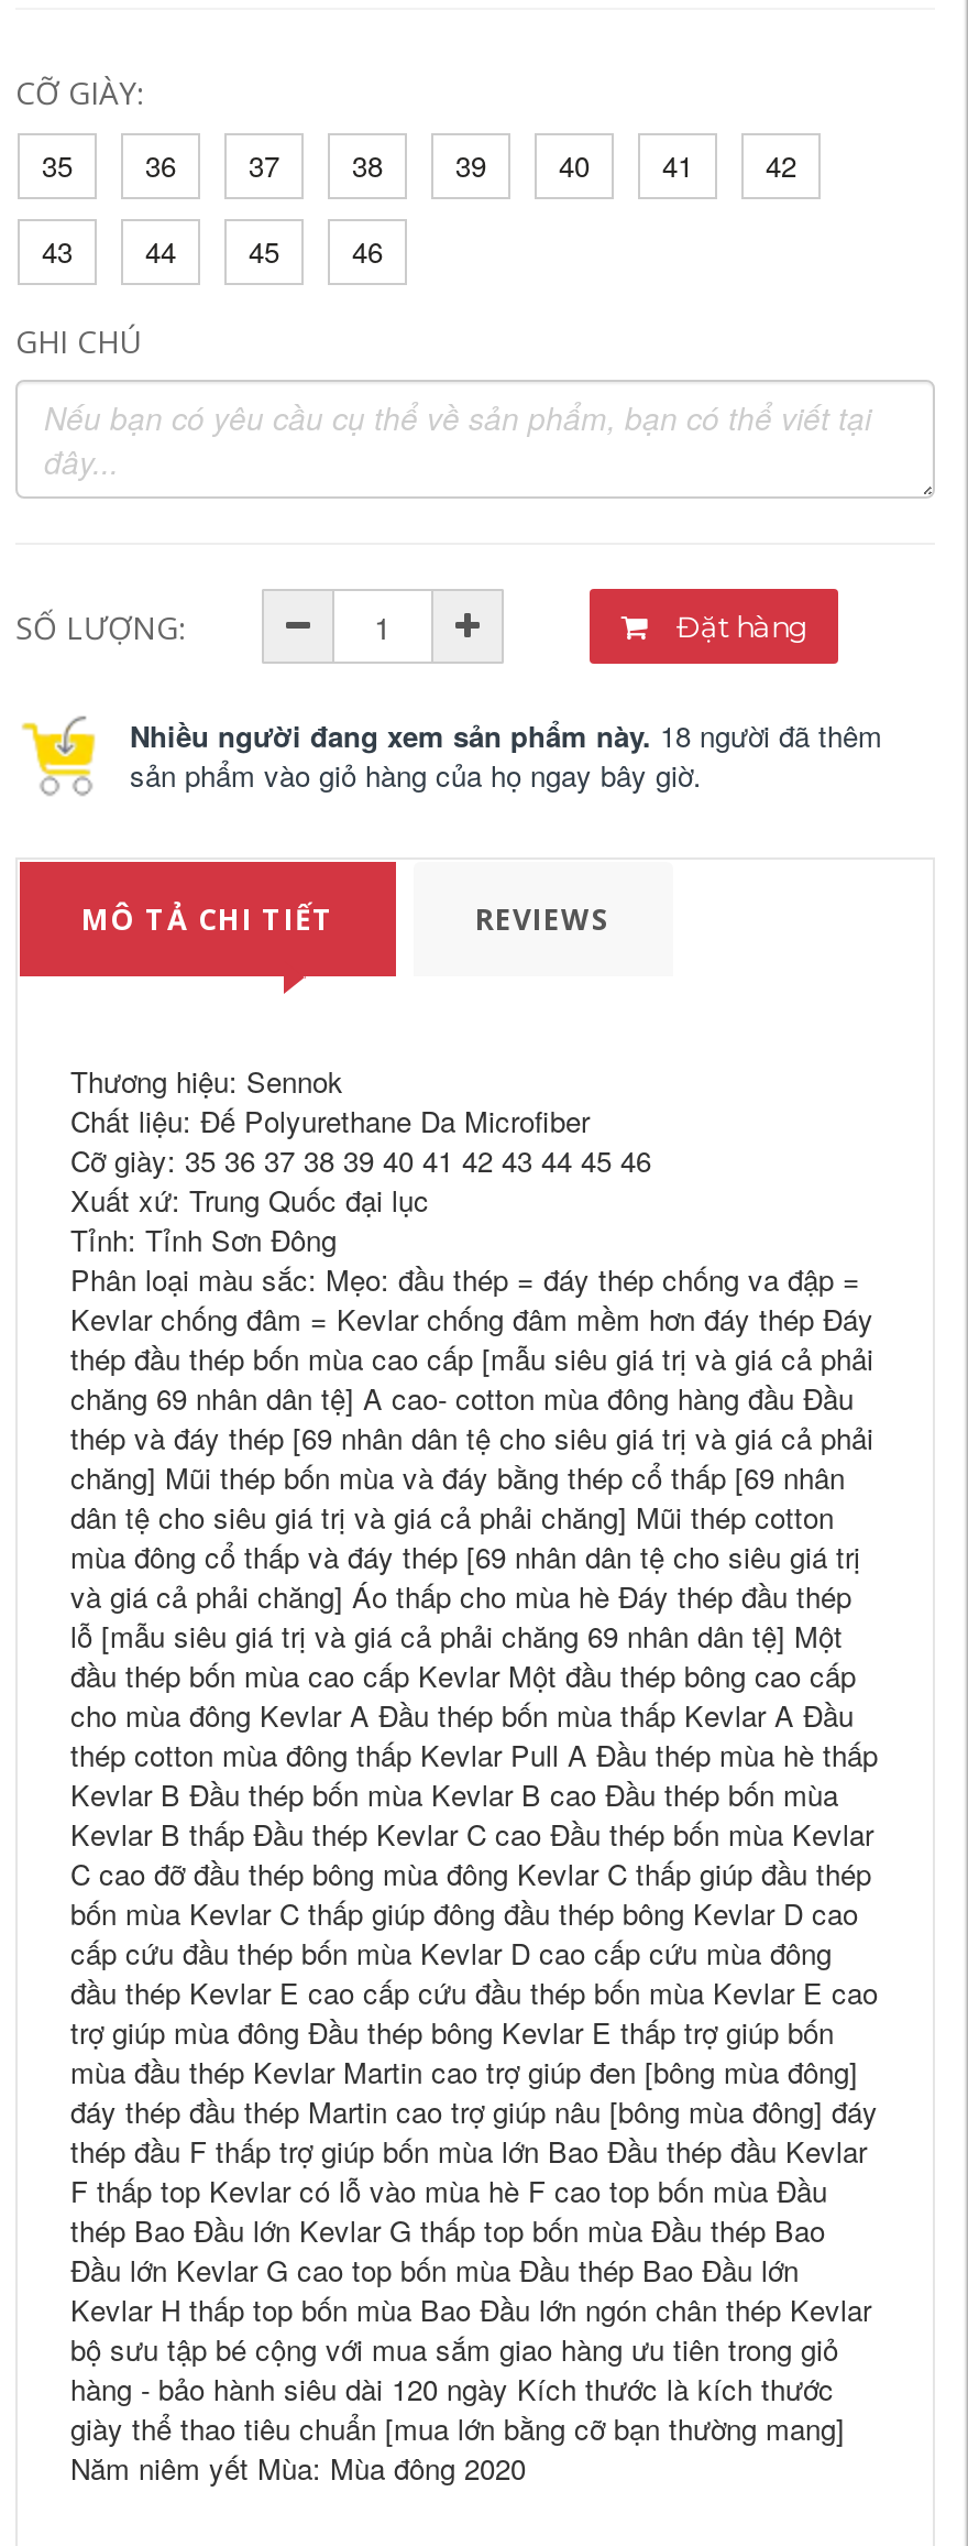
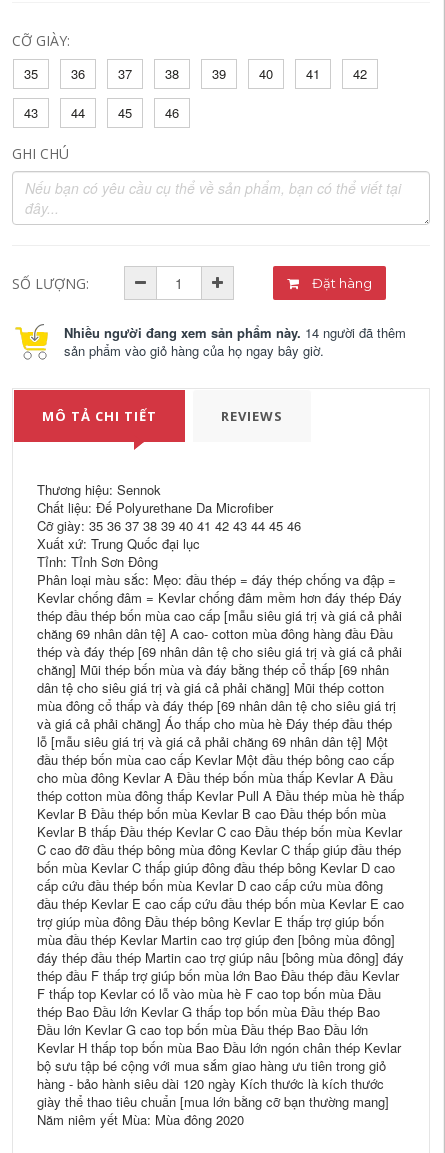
- Nhiều người đang xem sản phẩm này. 18 người đã thêm
+ Nhiều người đang xem sản phẩm này. 14 người đã thêm
